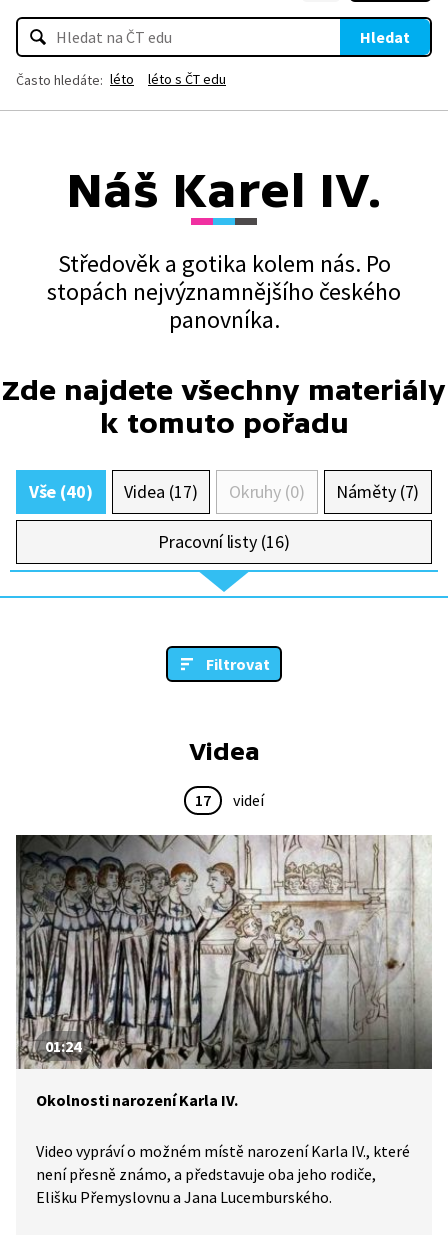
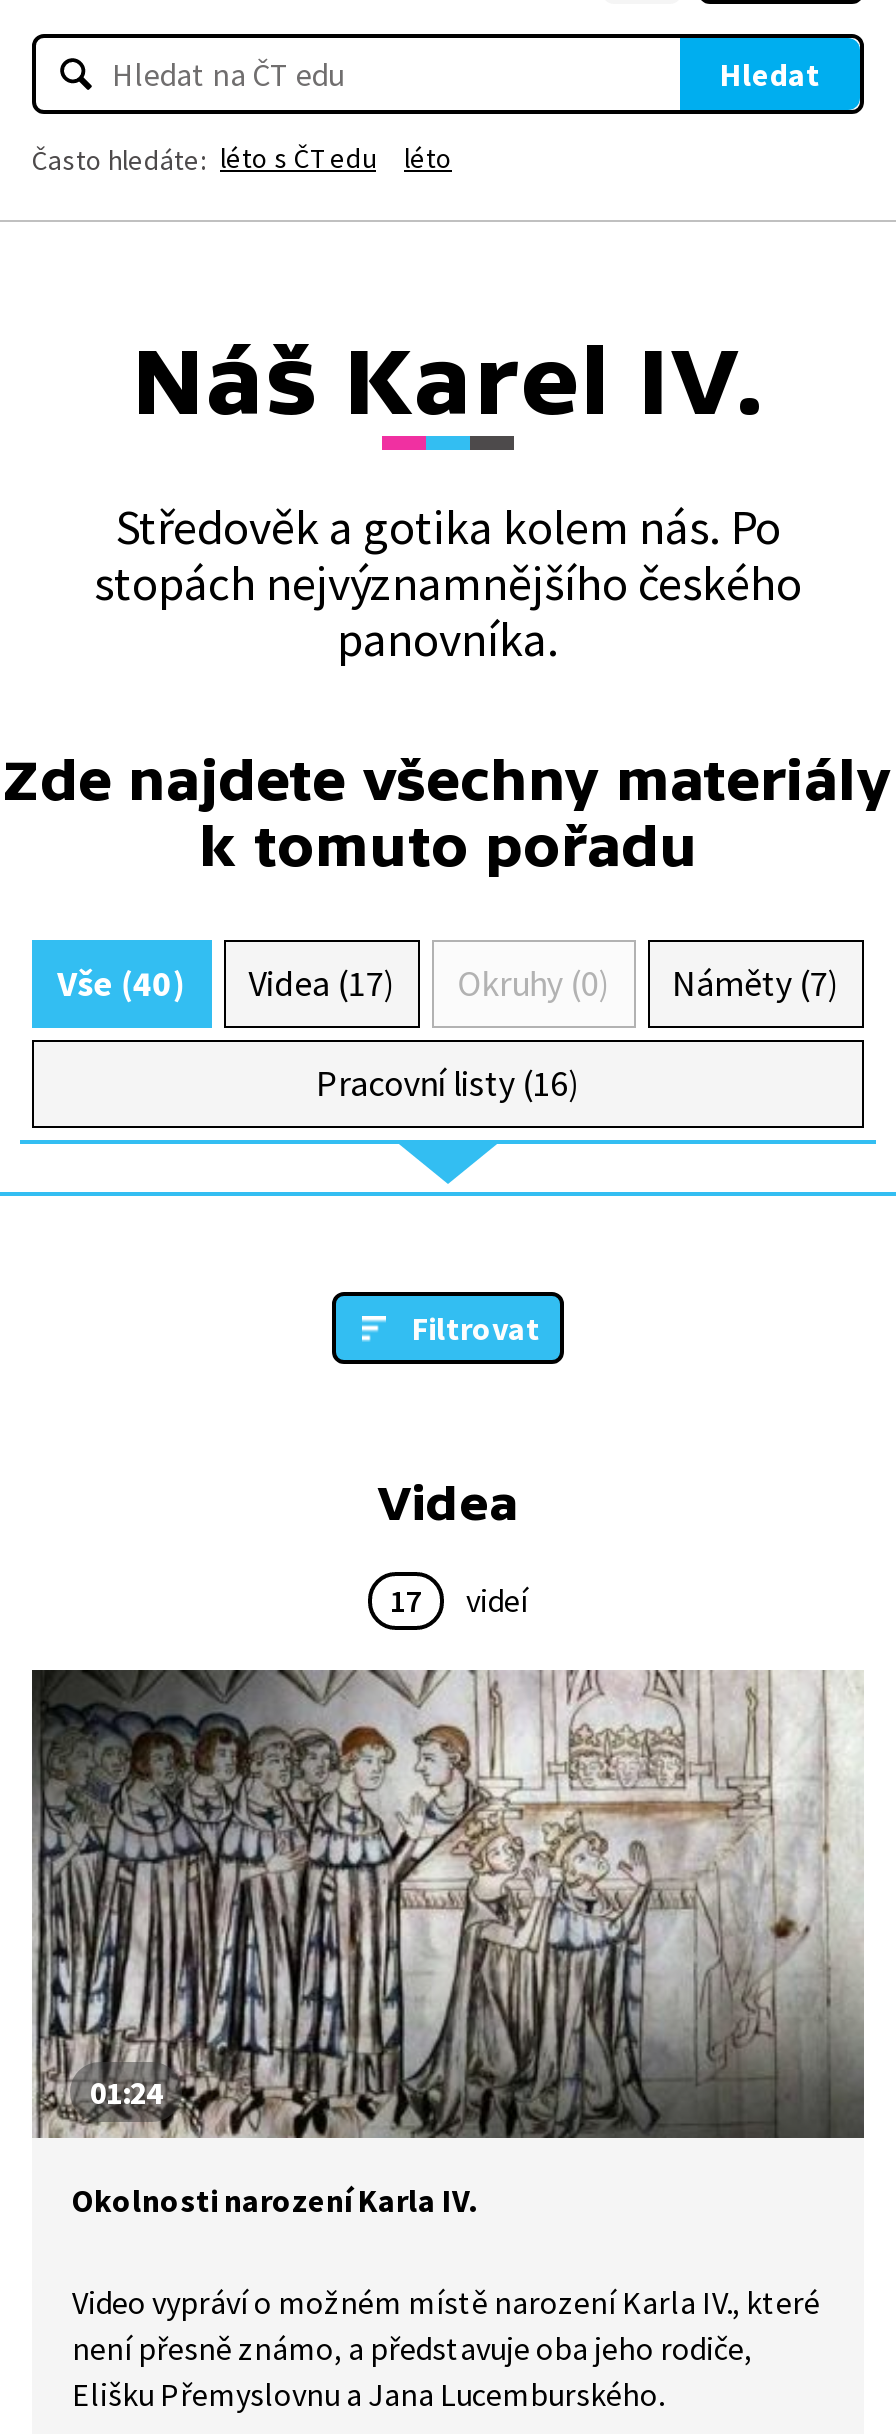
- Často hledáte: léto
- léto s ČT edu
+ Často hledáte: léto s ČT edu
+ léto
